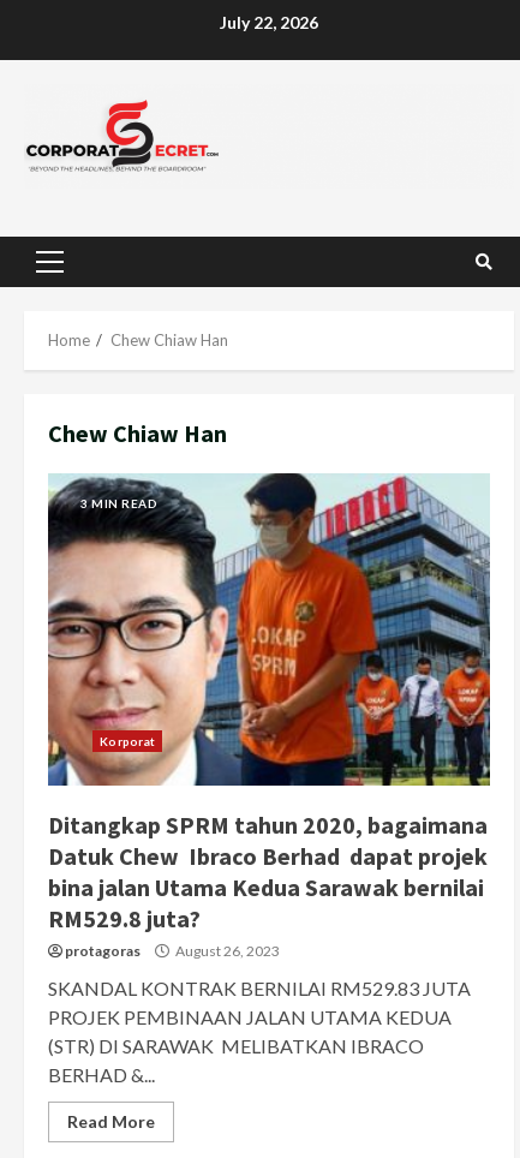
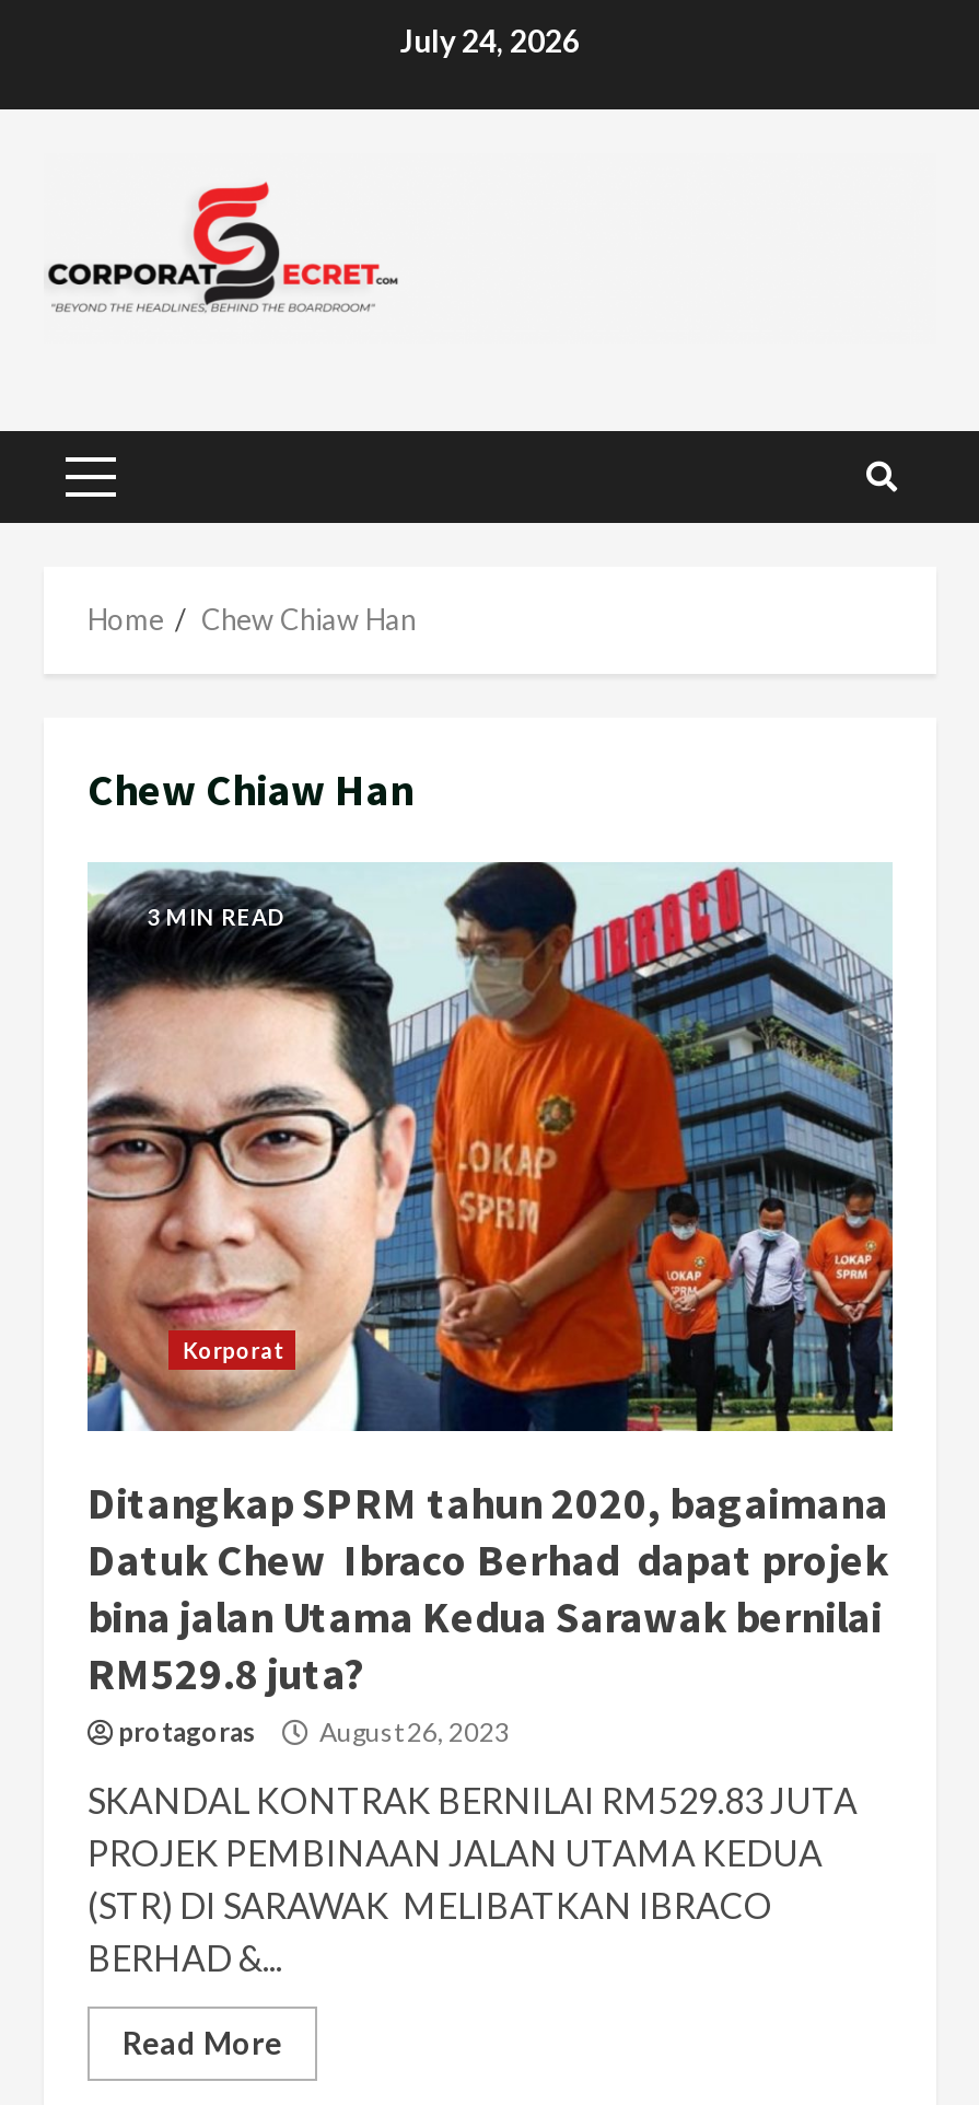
- July 22, 2026
+ July 24, 2026
